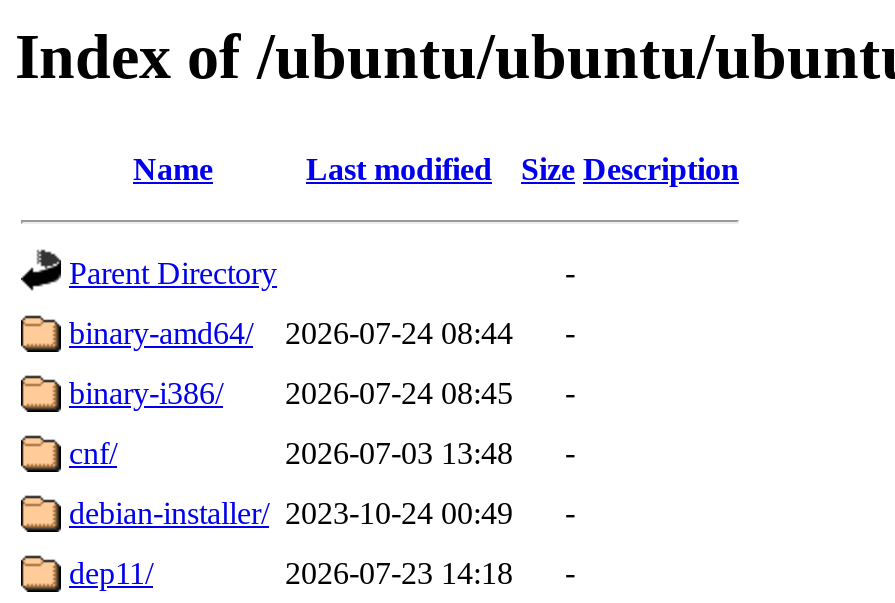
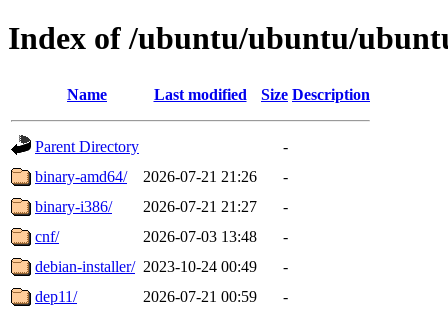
- 2026-07-24 08:44
+ 2026-07-21 21:26

- 2026-07-24 08:45
+ 2026-07-21 21:27

- 2026-07-23 14:18
+ 2026-07-21 00:59
